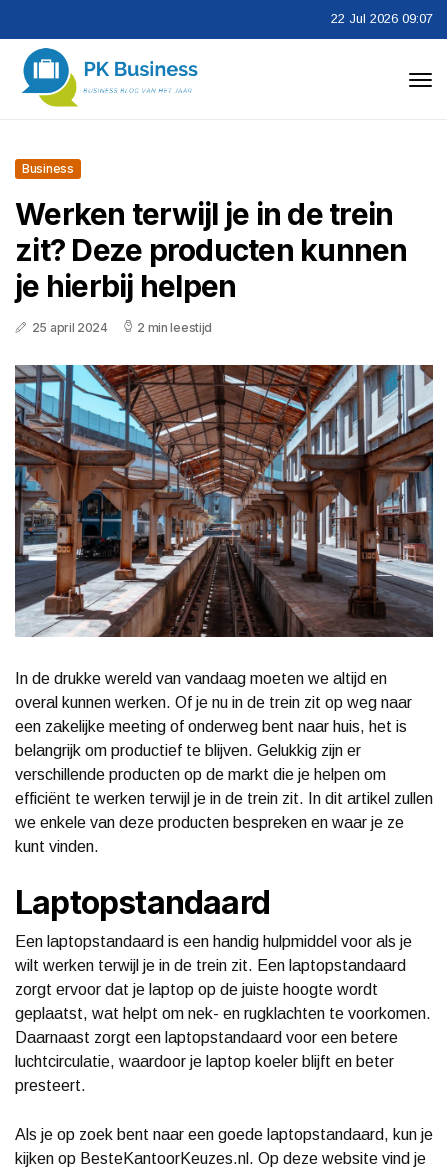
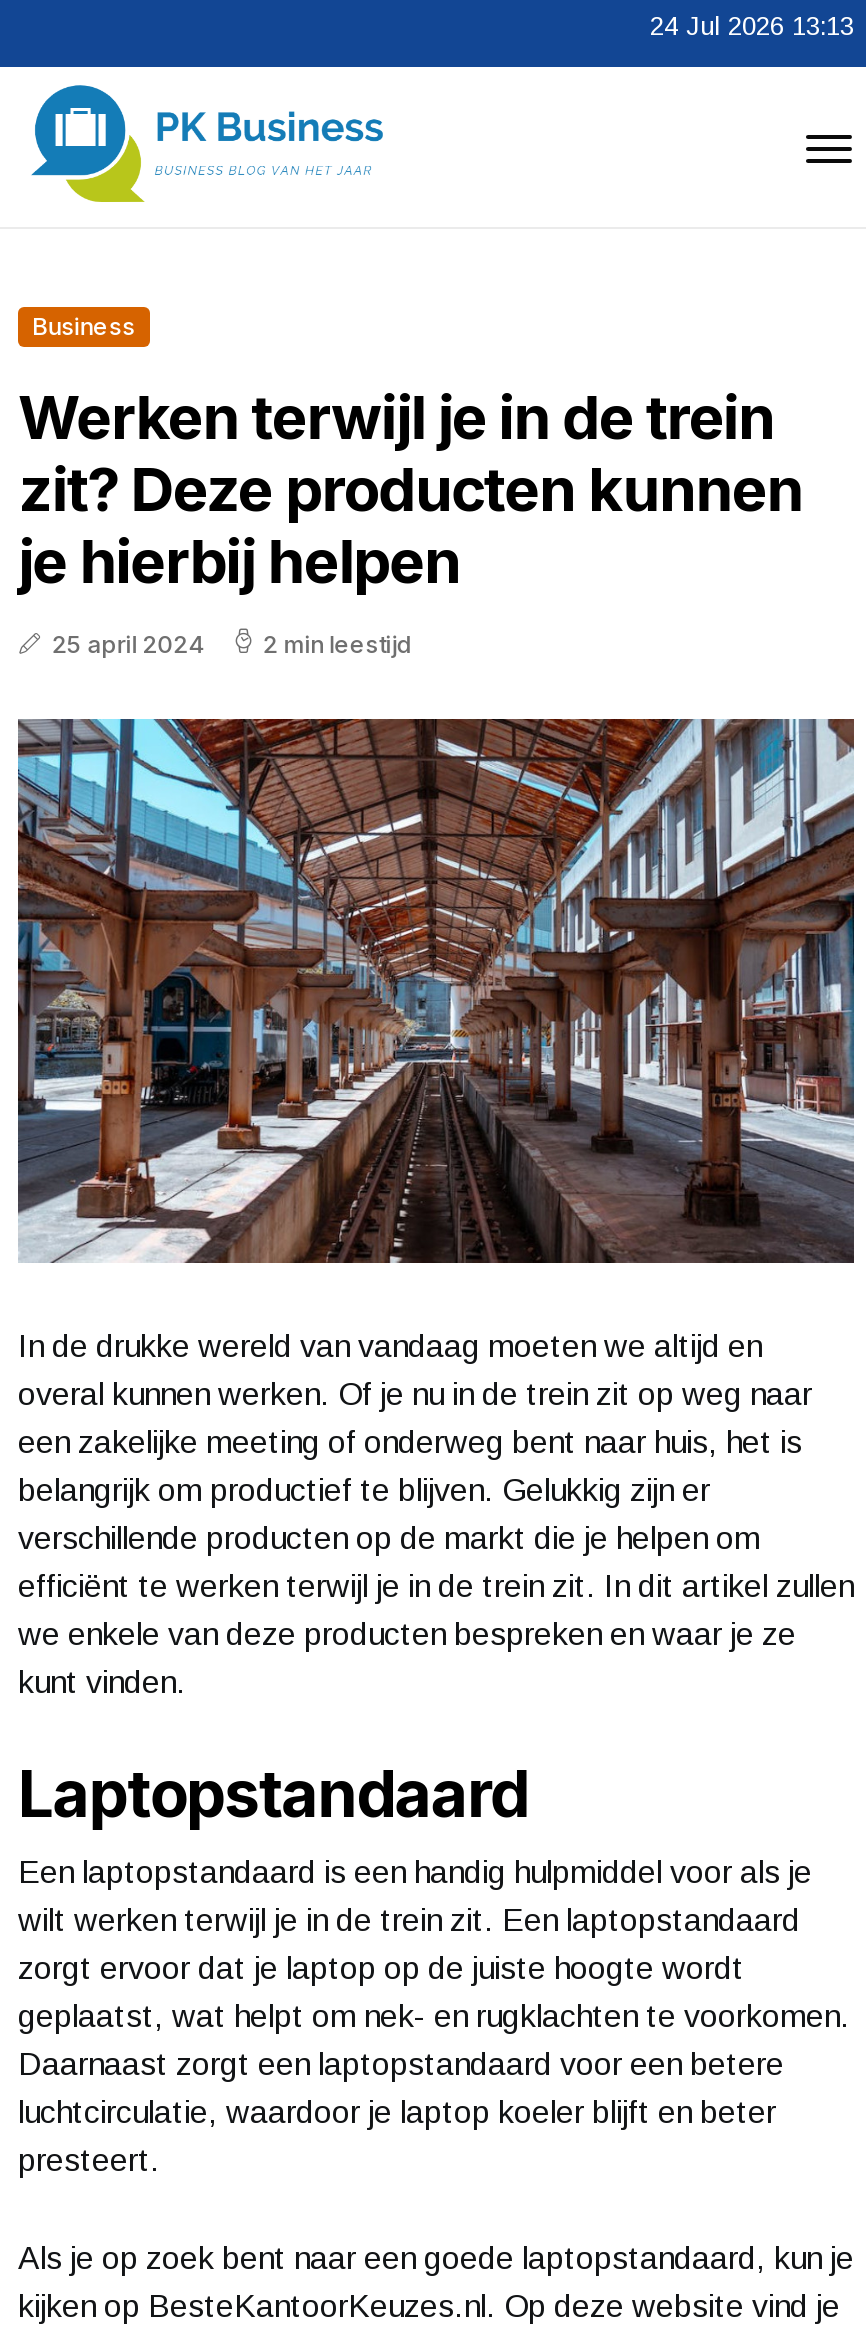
- 22 Jul 2026 09:07
+ 24 Jul 2026 13:13
